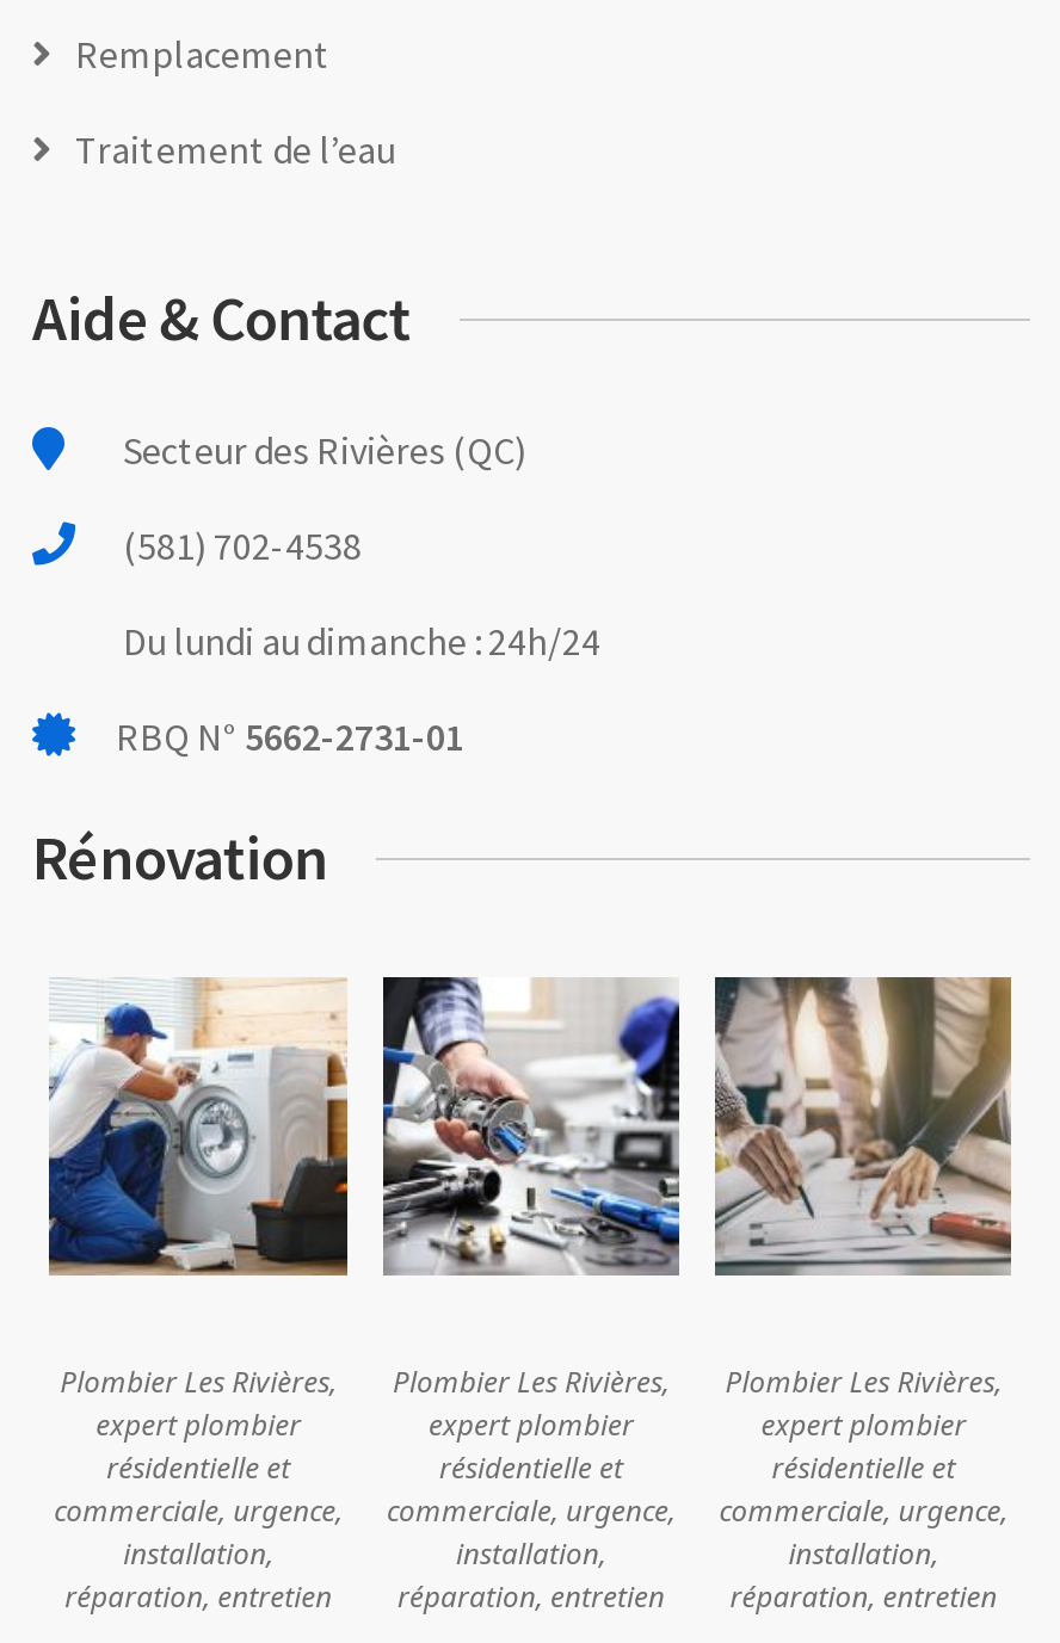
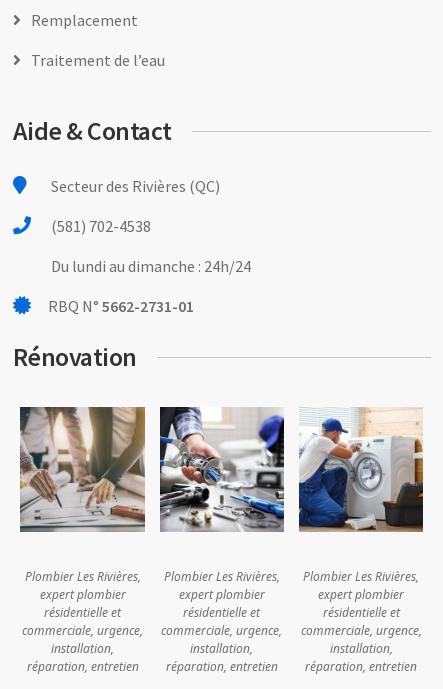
- [image]
+ [image]

- [image]
+ [image]
